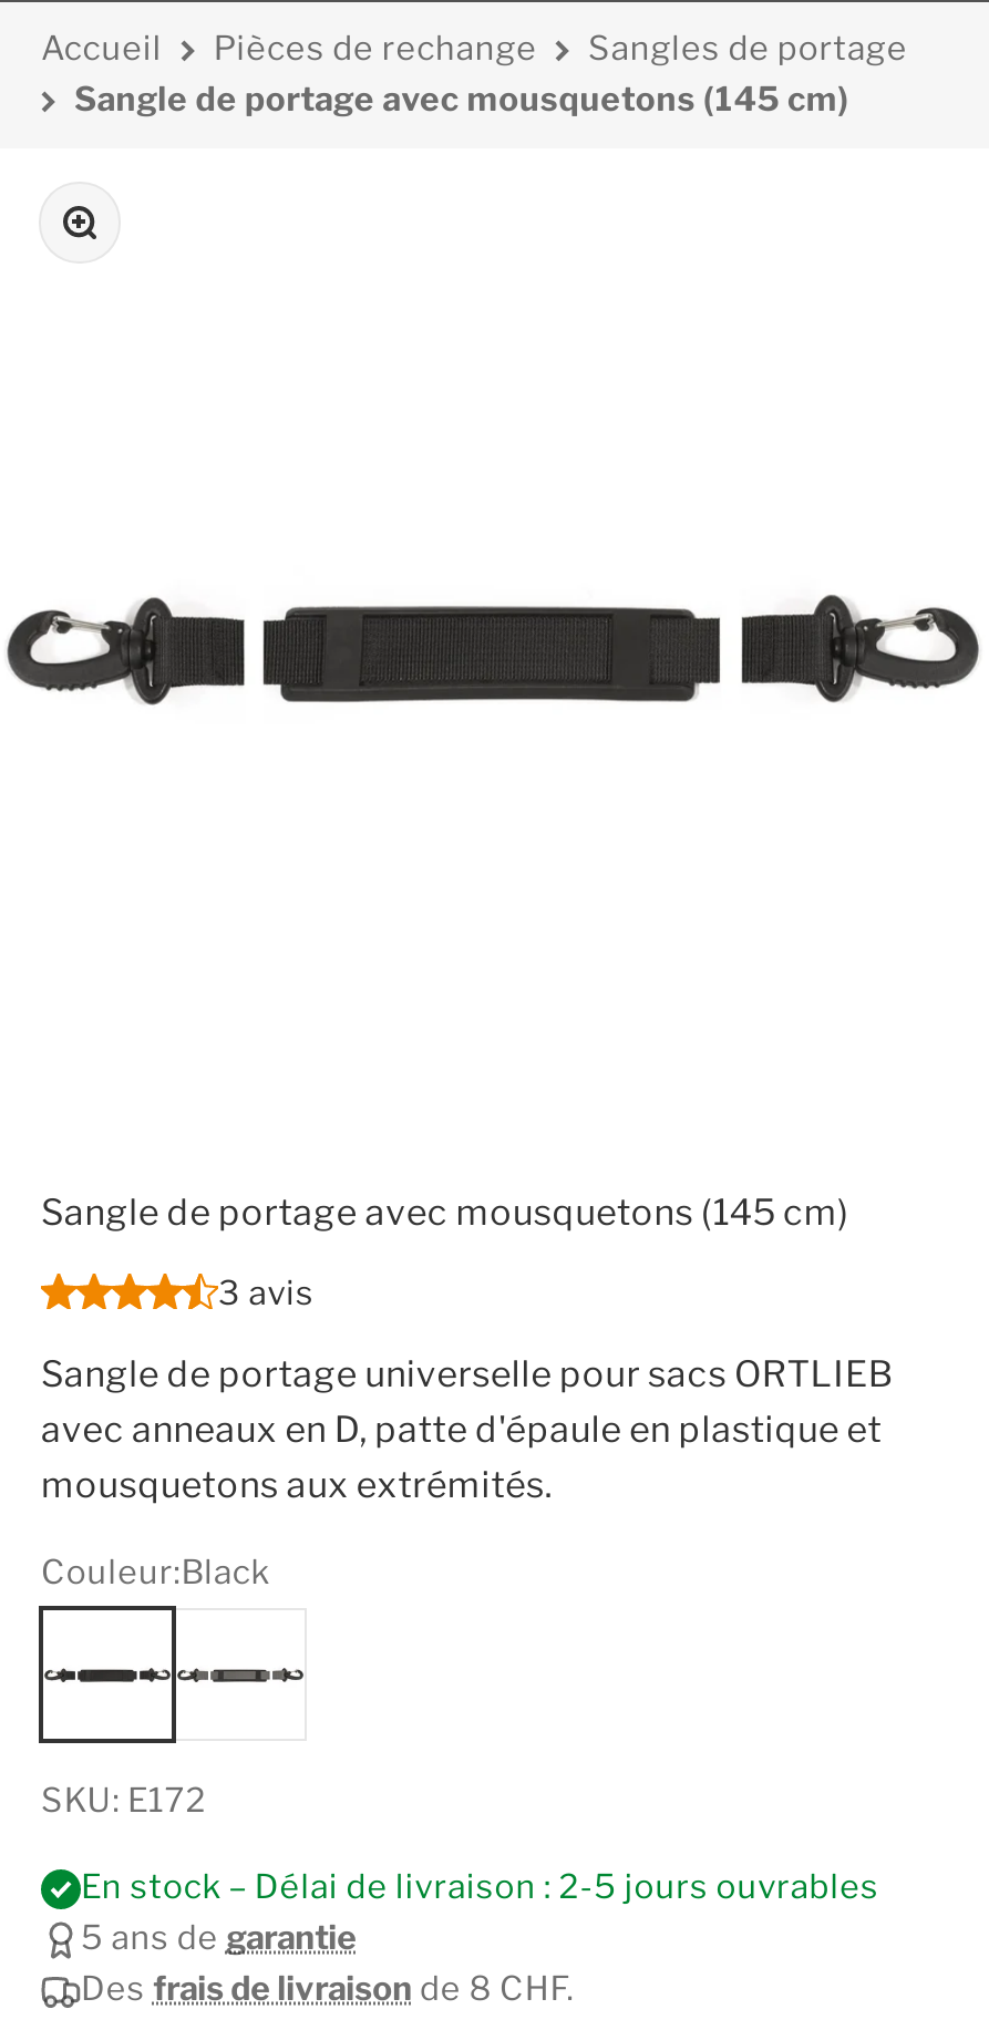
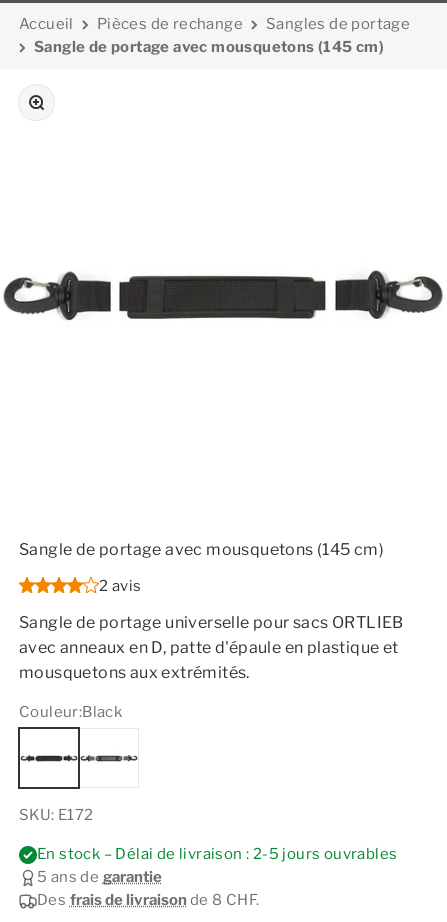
- 3 avis
+ 2 avis
